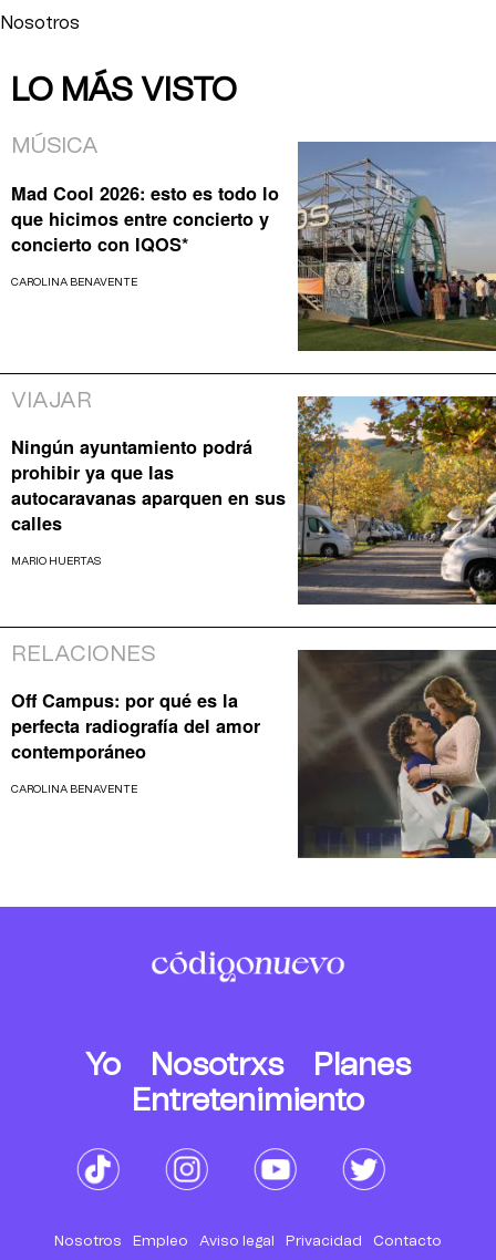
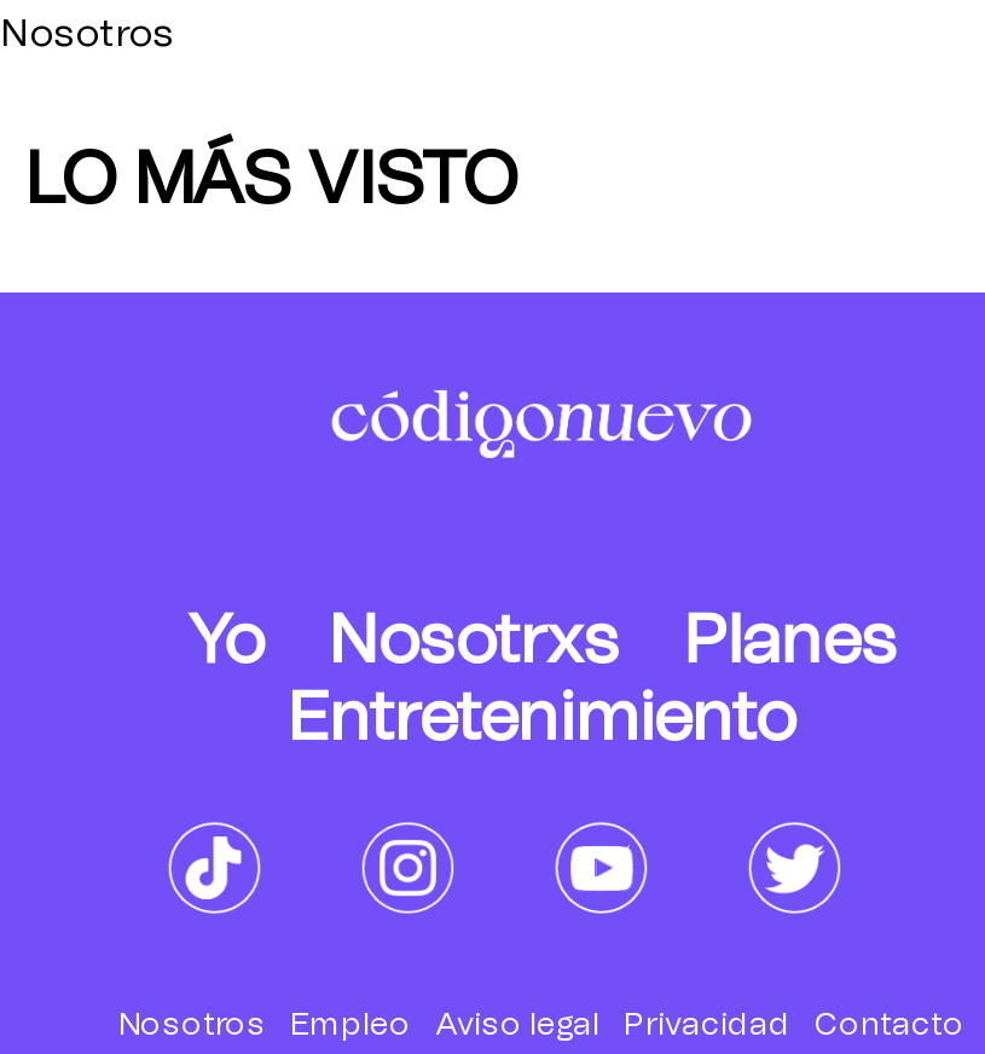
- [image]
- MÚSICA
- Mad Cool 2026: esto es todo lo
- que hicimos entre concierto y
- concierto con IQOS*
- CAROLINA BENAVENTE

- [image]
- VIAJAR
- Ningún ayuntamiento podrá
- prohibir ya que las
- autocaravanas aparquen en sus
- calles
- MARIO HUERTAS

- [image]
- RELACIONES
- Off Campus: por qué es la
- perfecta radiografía del amor
- contemporáneo
- CAROLINA BENAVENTE
